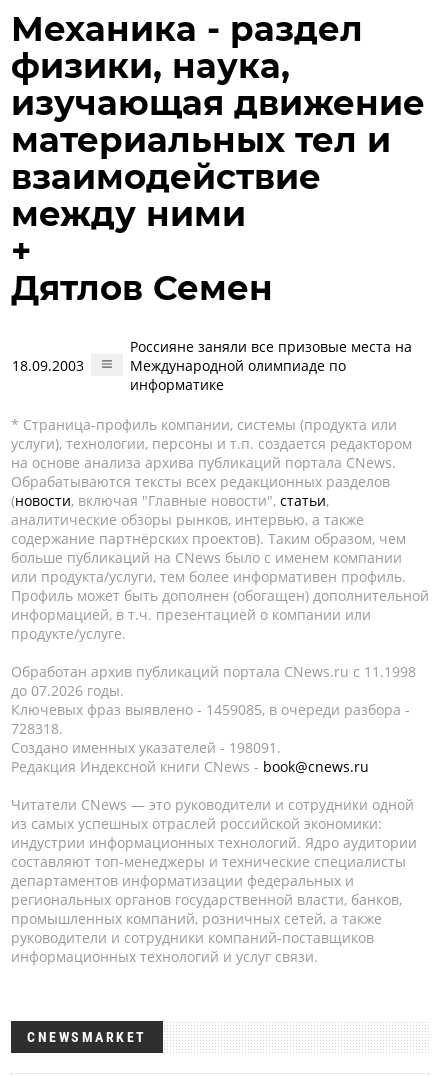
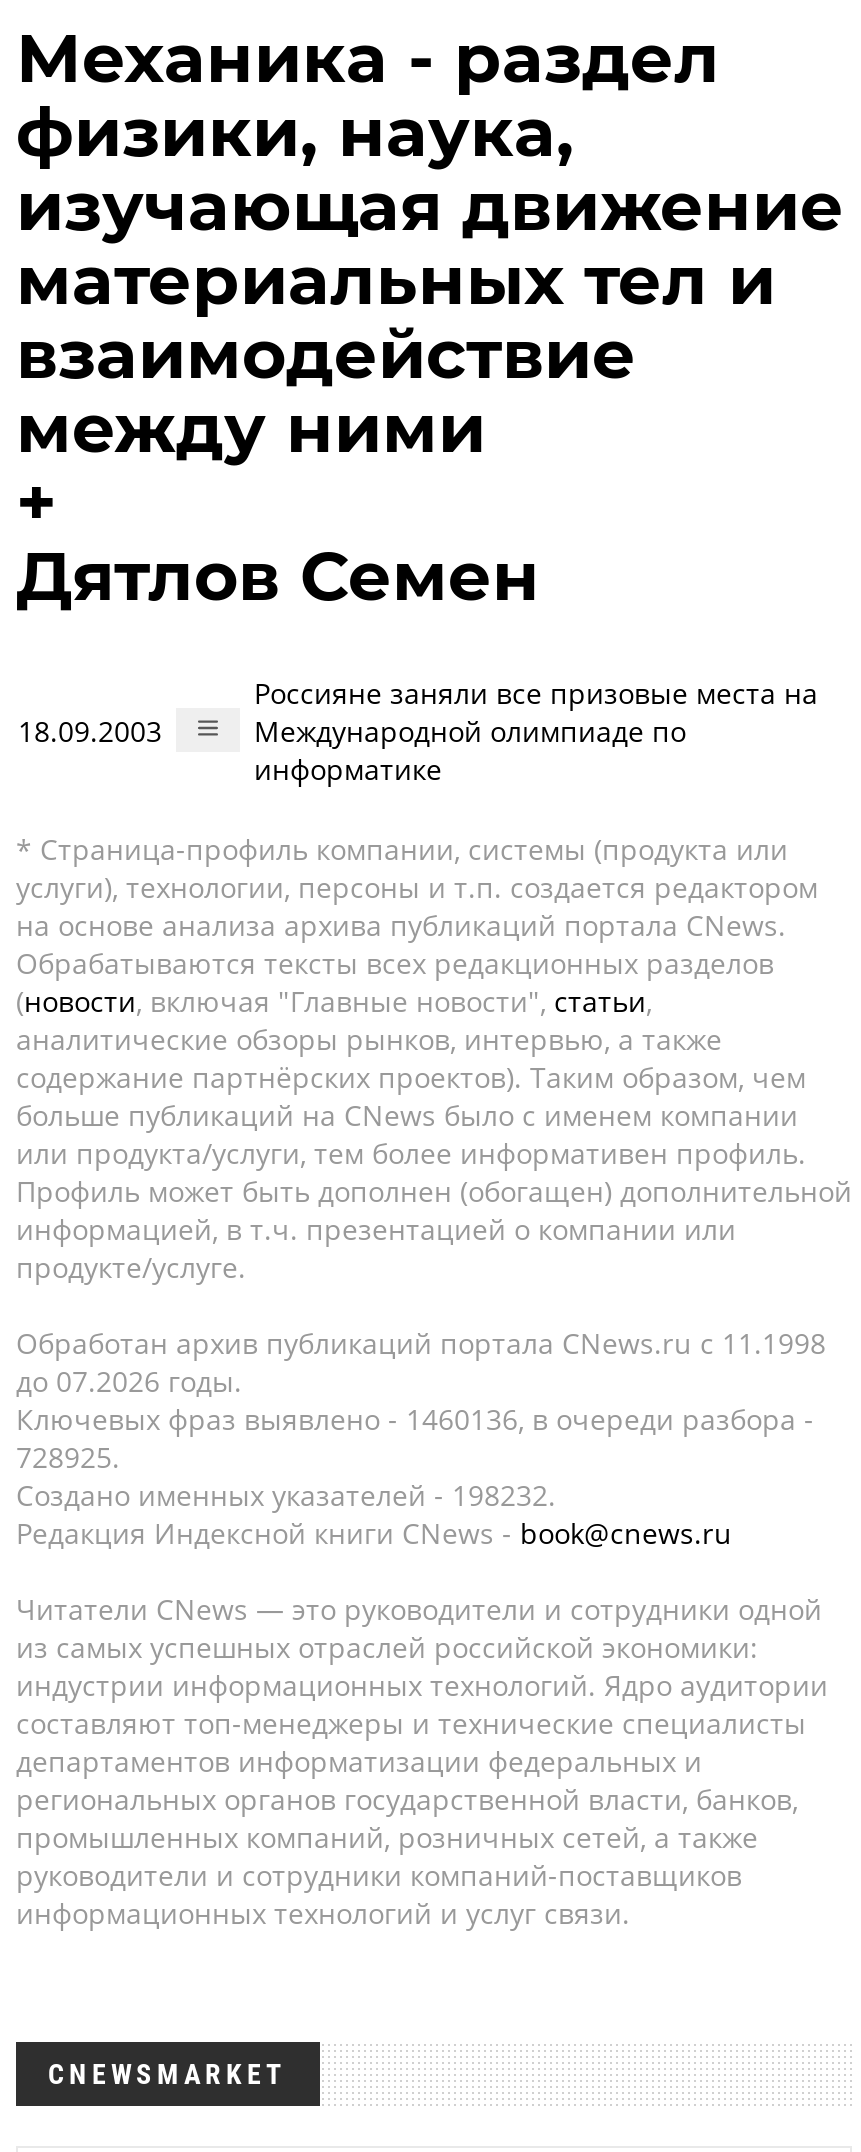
- Ключевых фраз выявлено - 1459085, в очереди разбора -
+ Ключевых фраз выявлено - 1460136, в очереди разбора -

- 728318.
+ 728925.

- Создано именных указателей - 198091.
+ Создано именных указателей - 198232.
